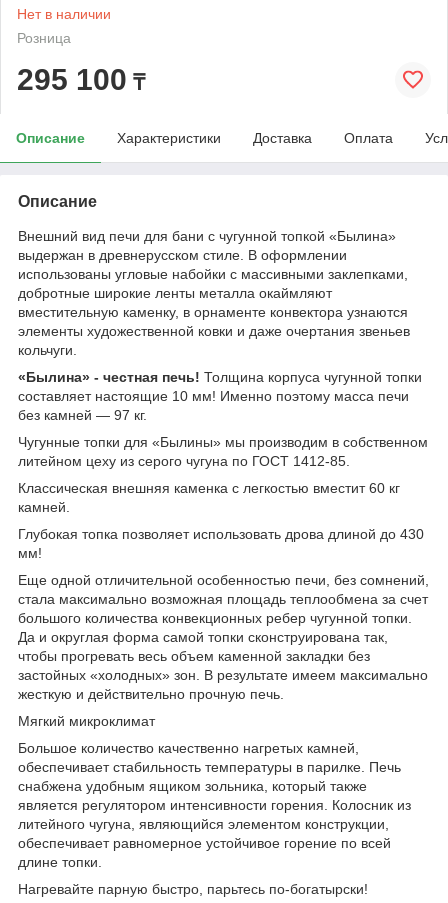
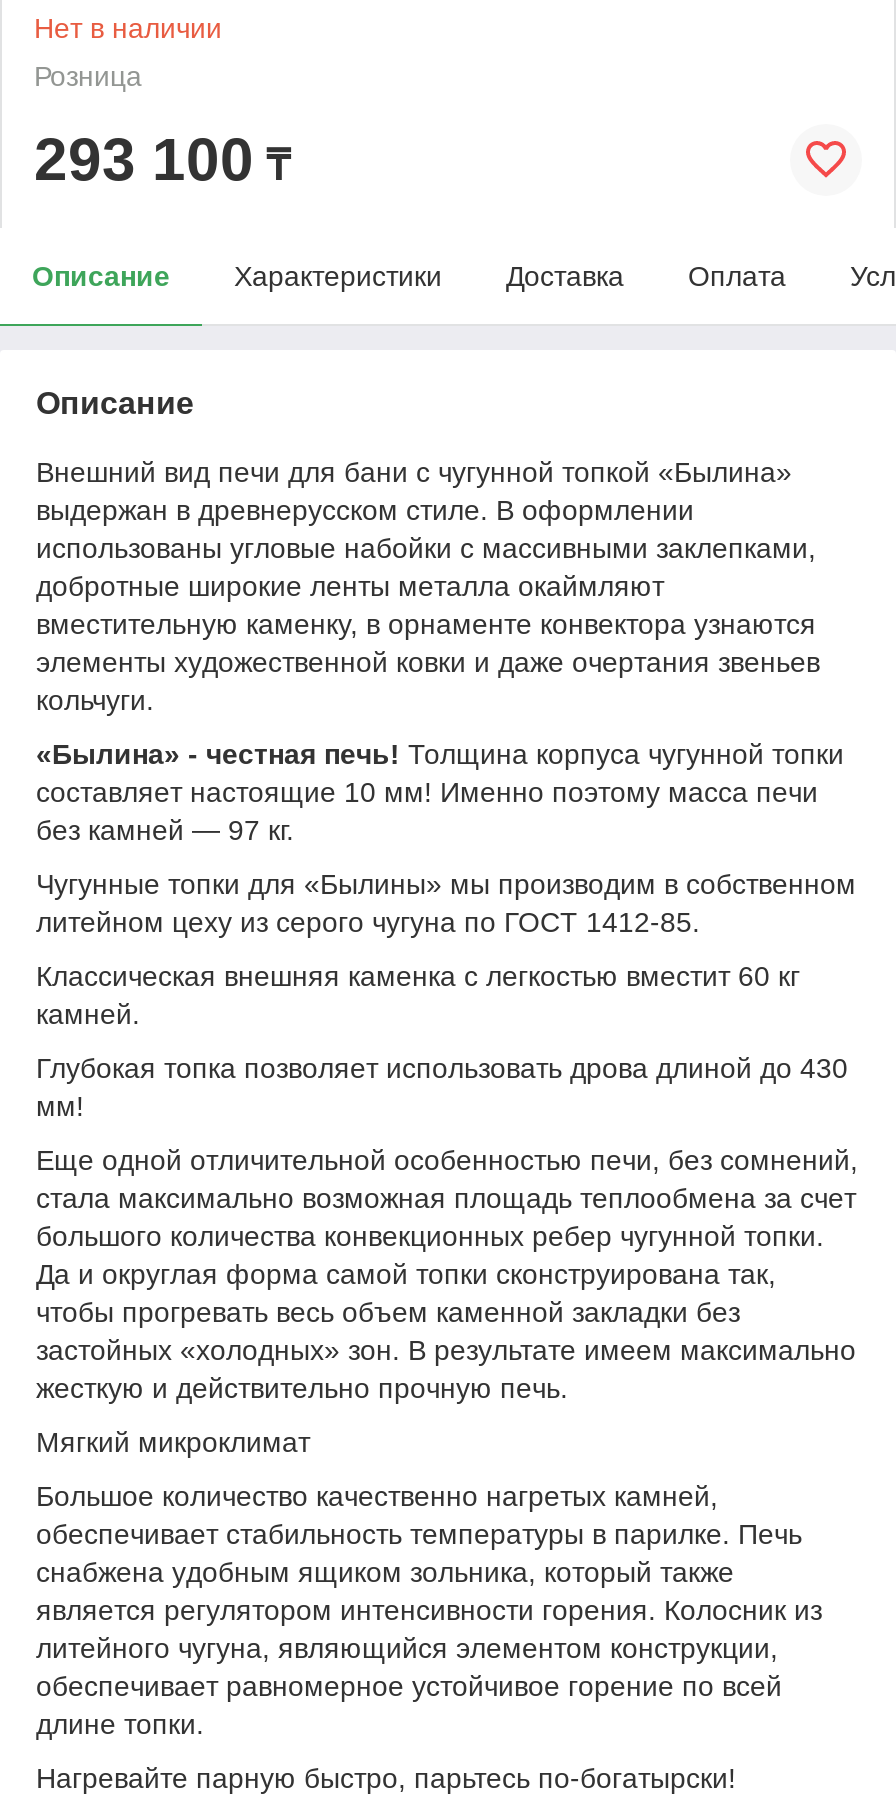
- 295 100 ₸
+ 293 100 ₸
